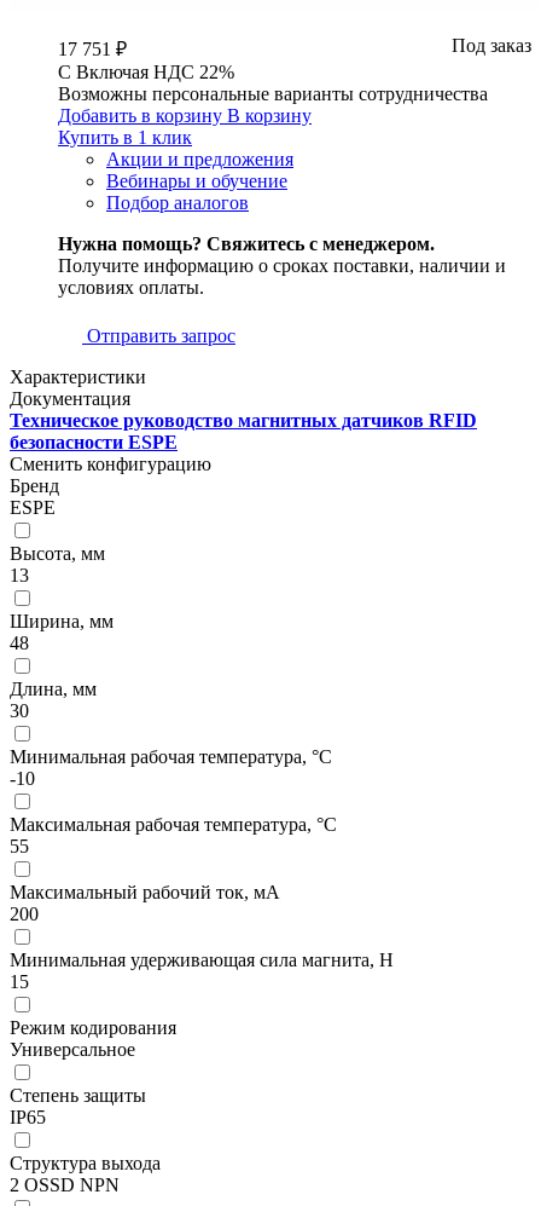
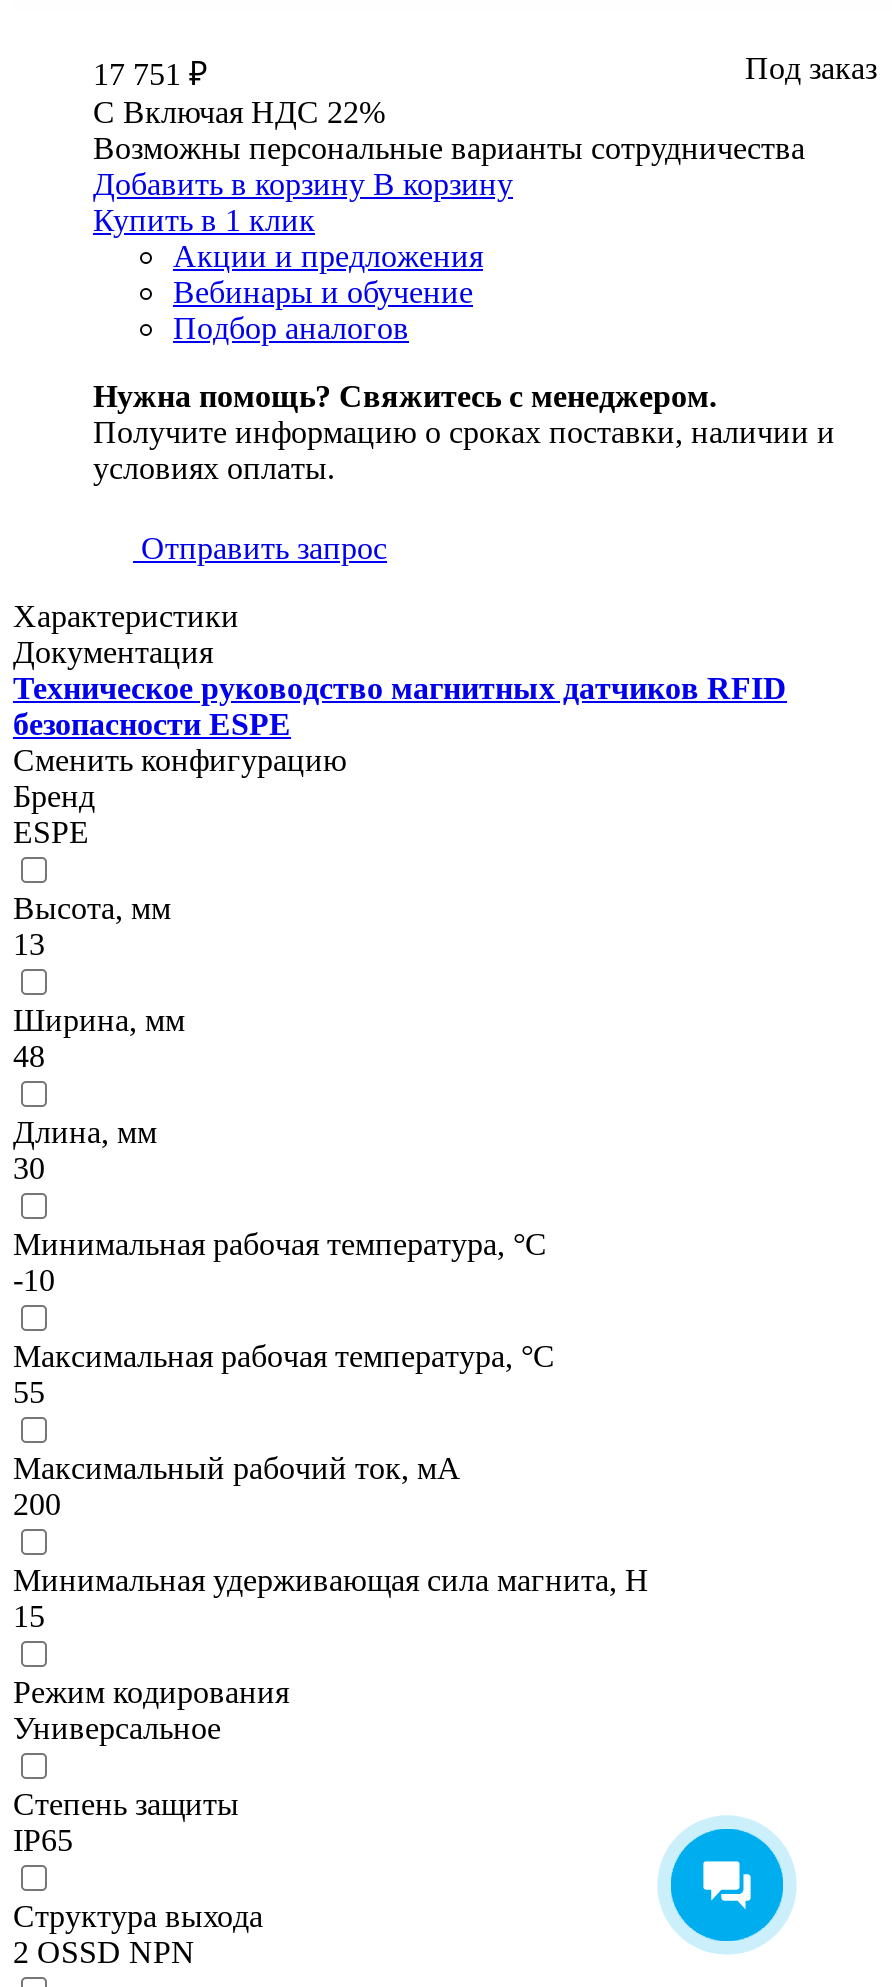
+ [image]
